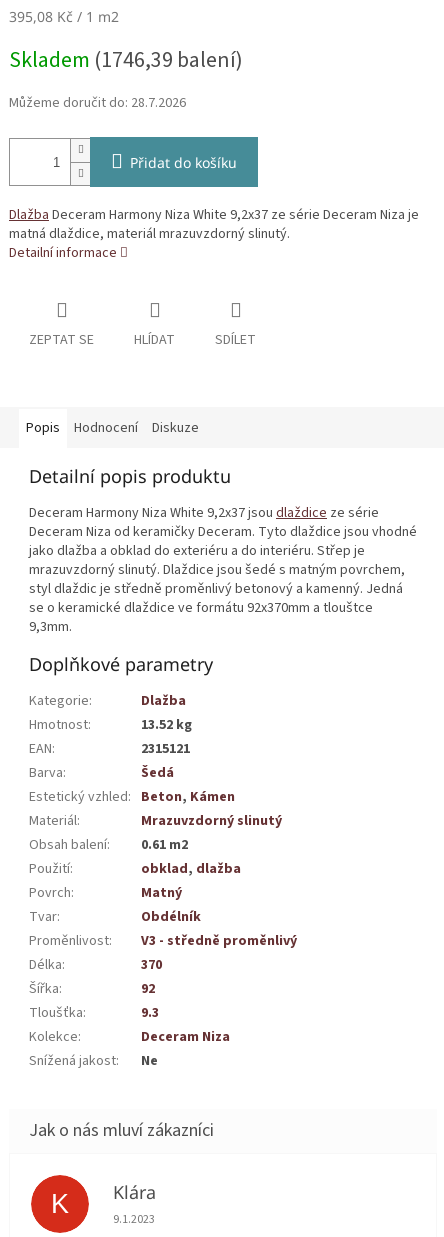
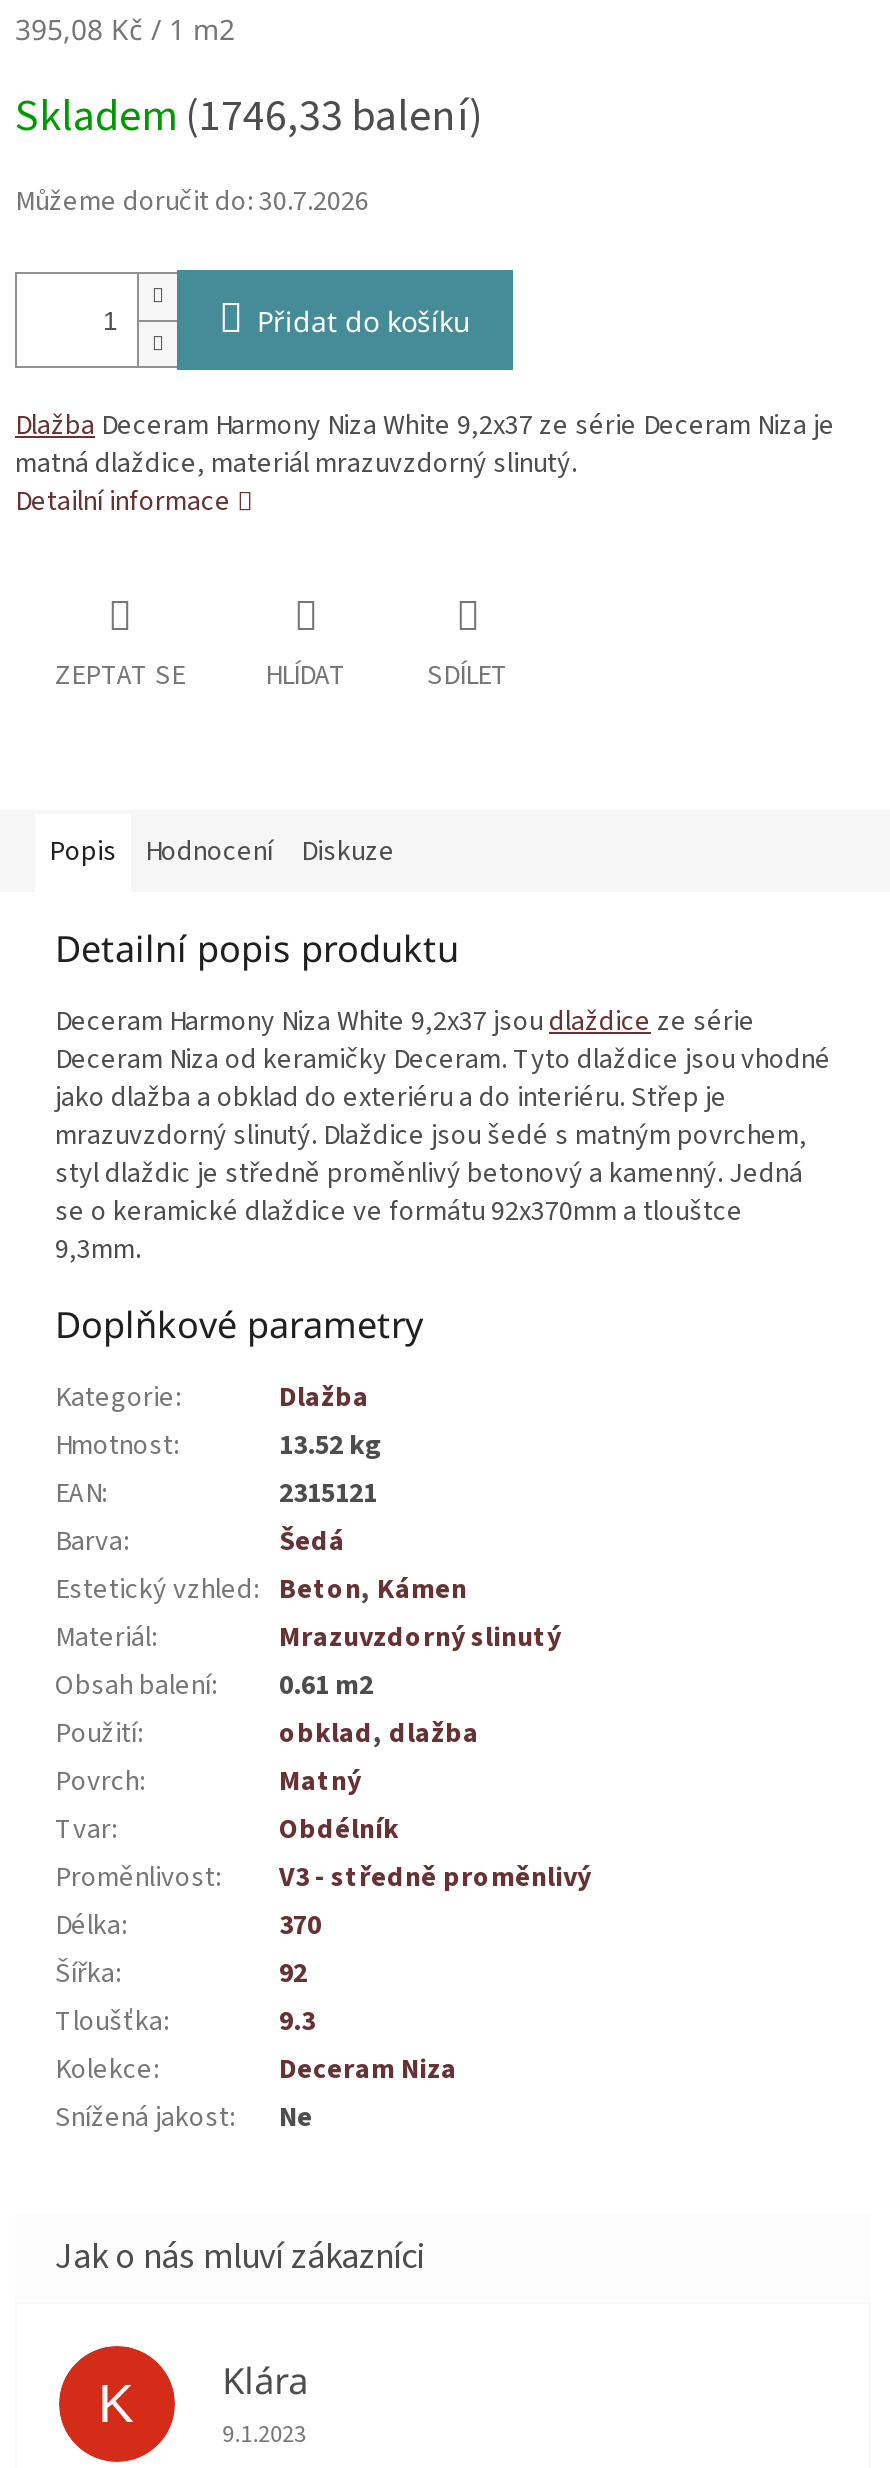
- Skladem (1746,39 balení)
+ Skladem (1746,33 balení)

- Můžeme doručit do: 28.7.2026
+ Můžeme doručit do: 30.7.2026
